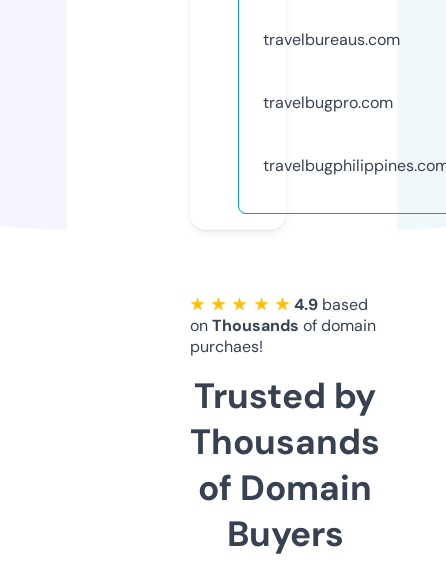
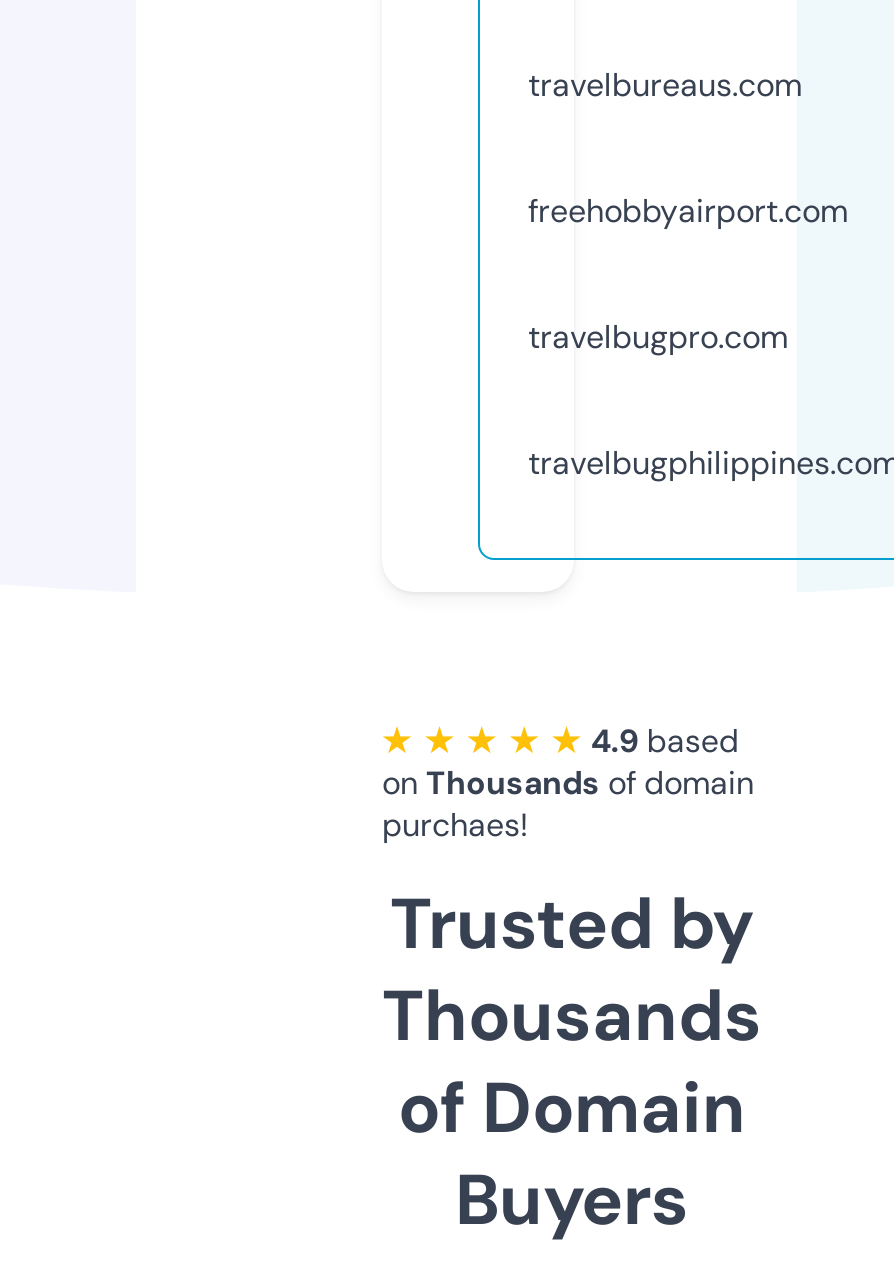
+ freehobbyairport.com
